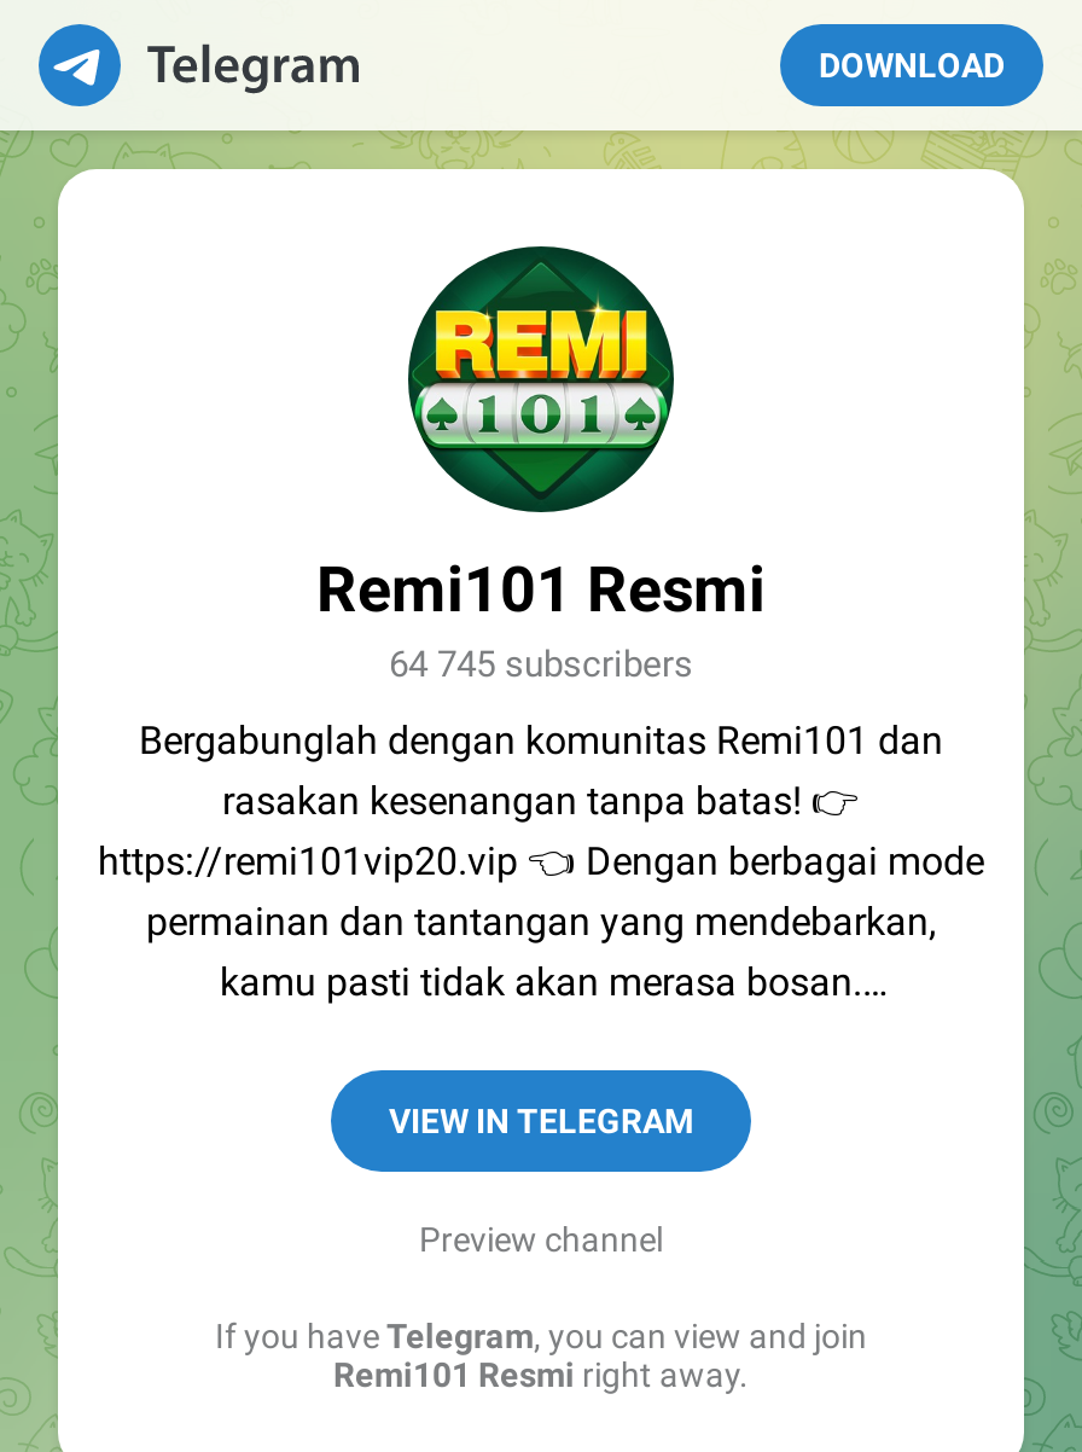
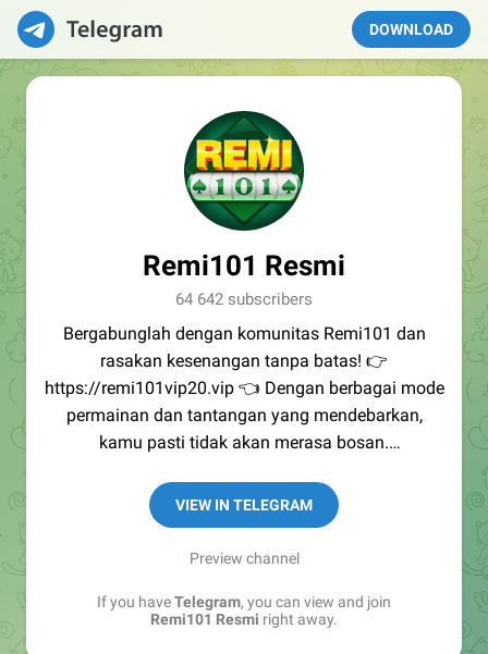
- 64 745 subscribers
+ 64 642 subscribers
